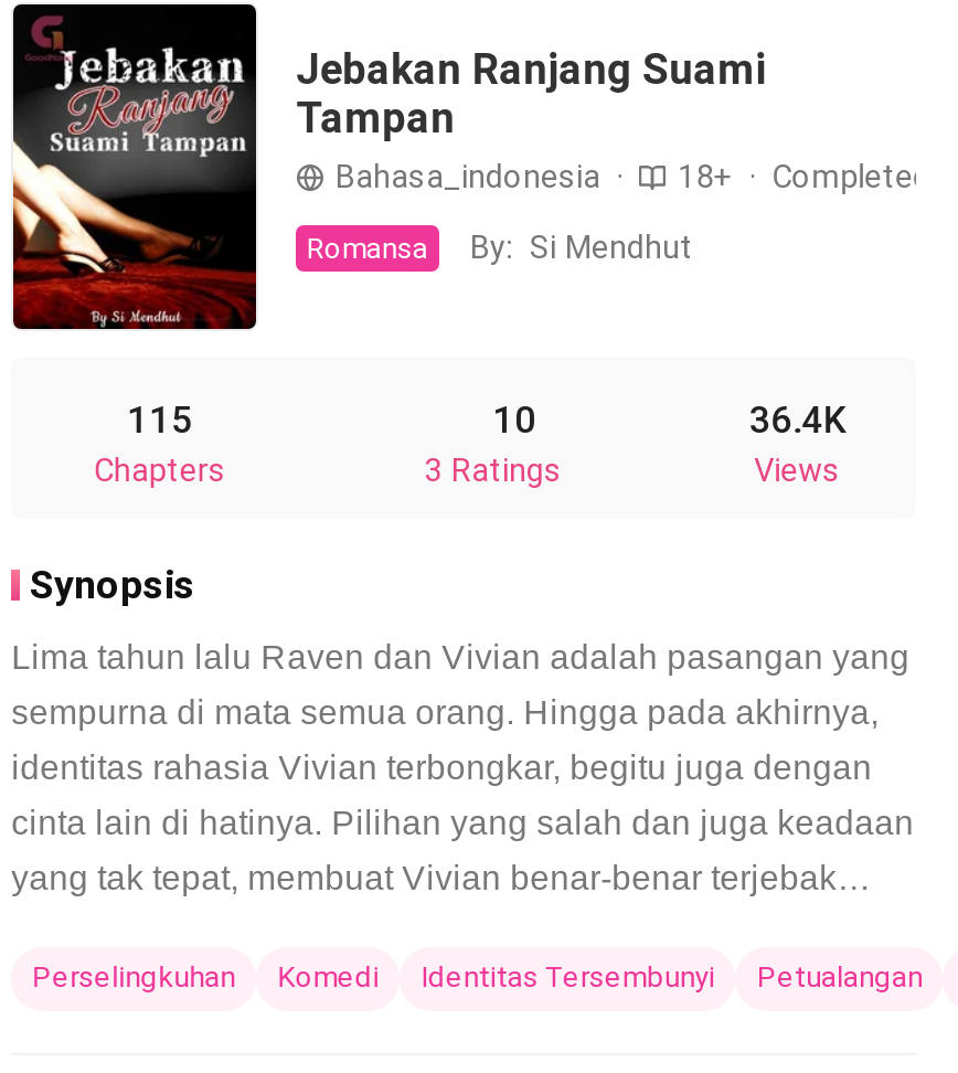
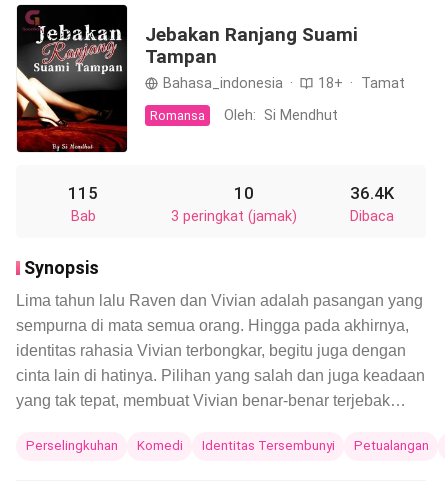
- Bahasa_indonesia · 18+ · Completed
+ Bahasa_indonesia · 18+ · Tamat

- By: Si Mendhut
+ Oleh: Si Mendhut

- Chapters
+ Bab

- 3 Ratings
+ 3 peringkat (jamak)

- Views
+ Dibaca
